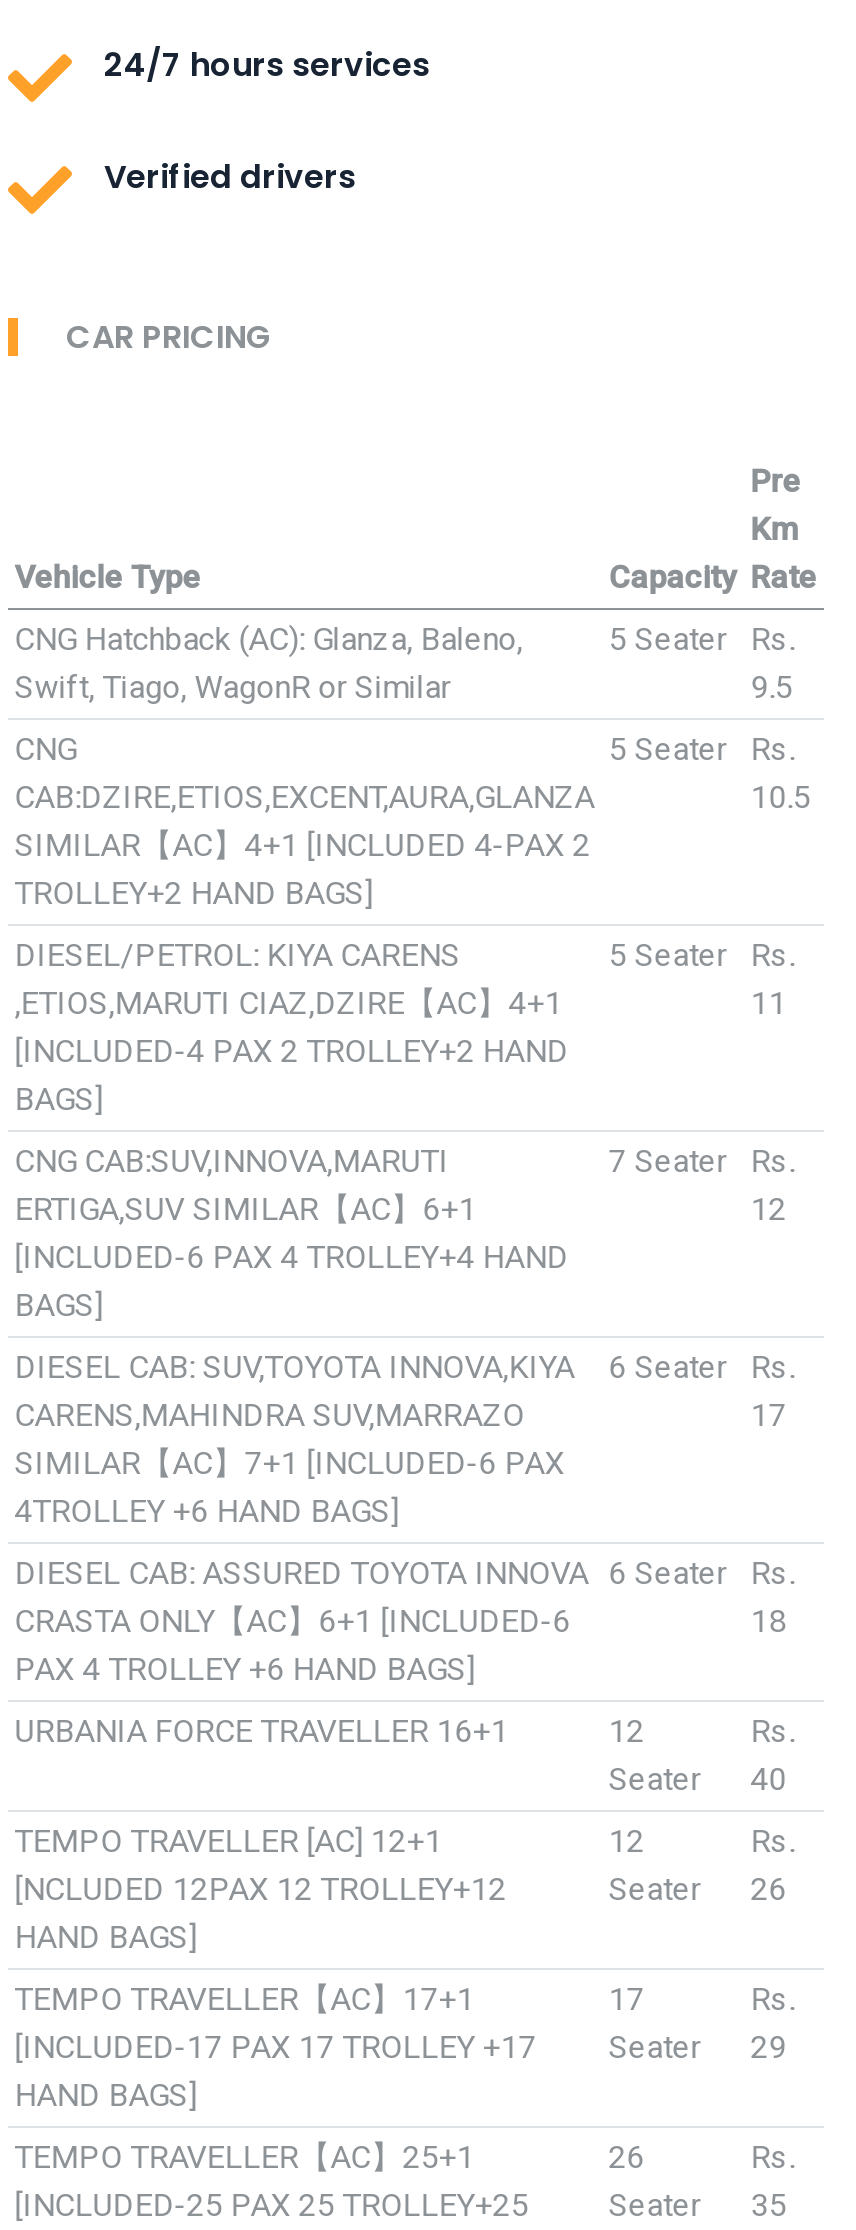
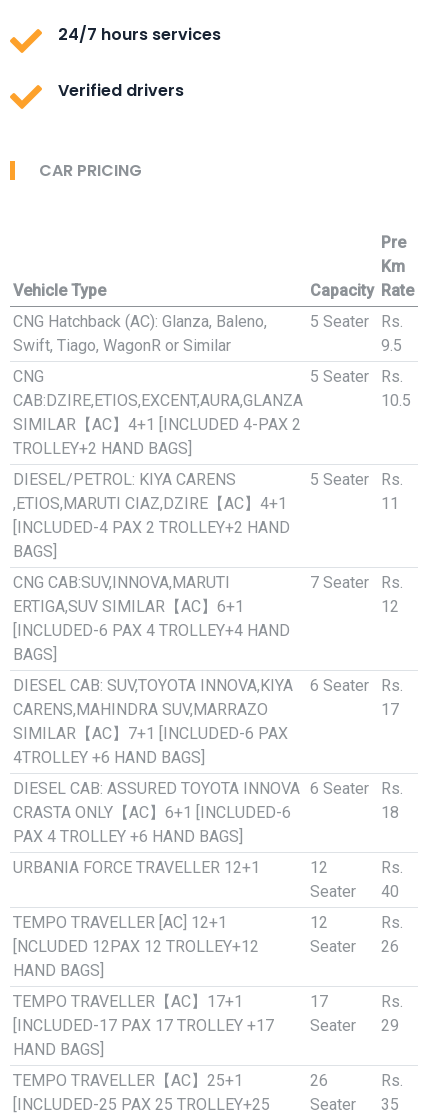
- URBANIA FORCE TRAVELLER 16+1
+ URBANIA FORCE TRAVELLER 12+1
